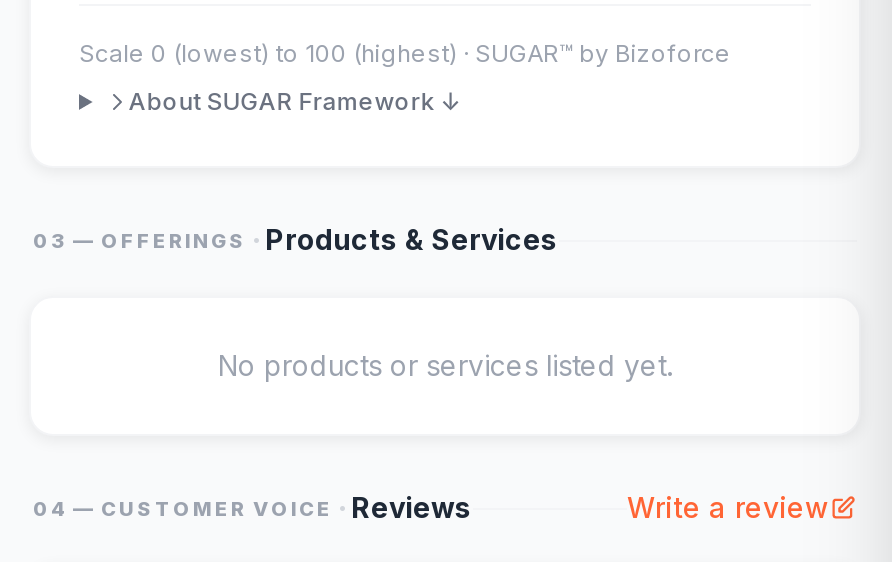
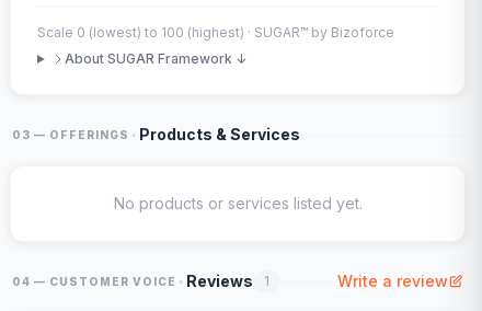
+ 1
